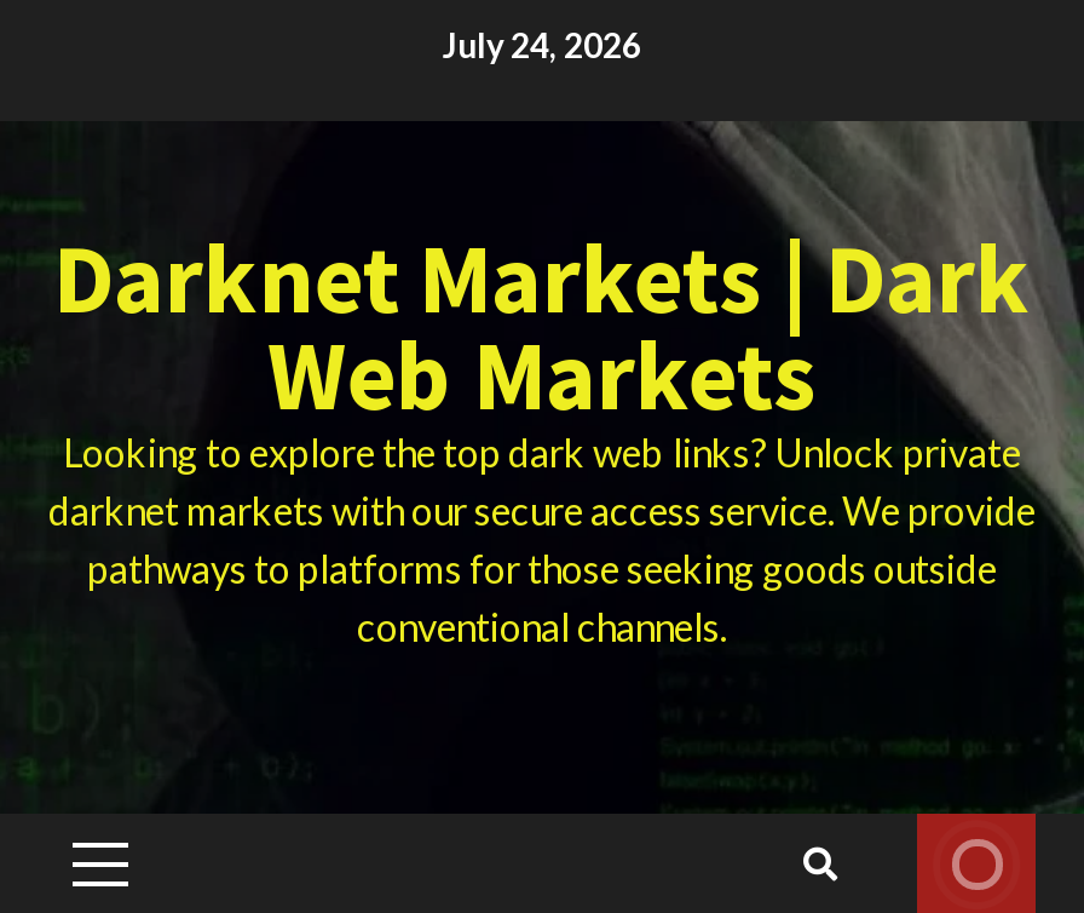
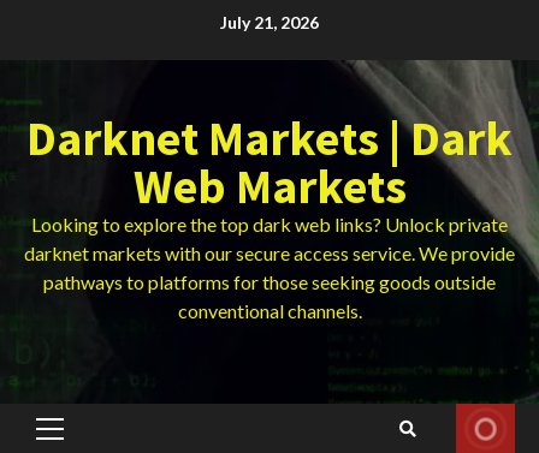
- July 24, 2026
+ July 21, 2026
